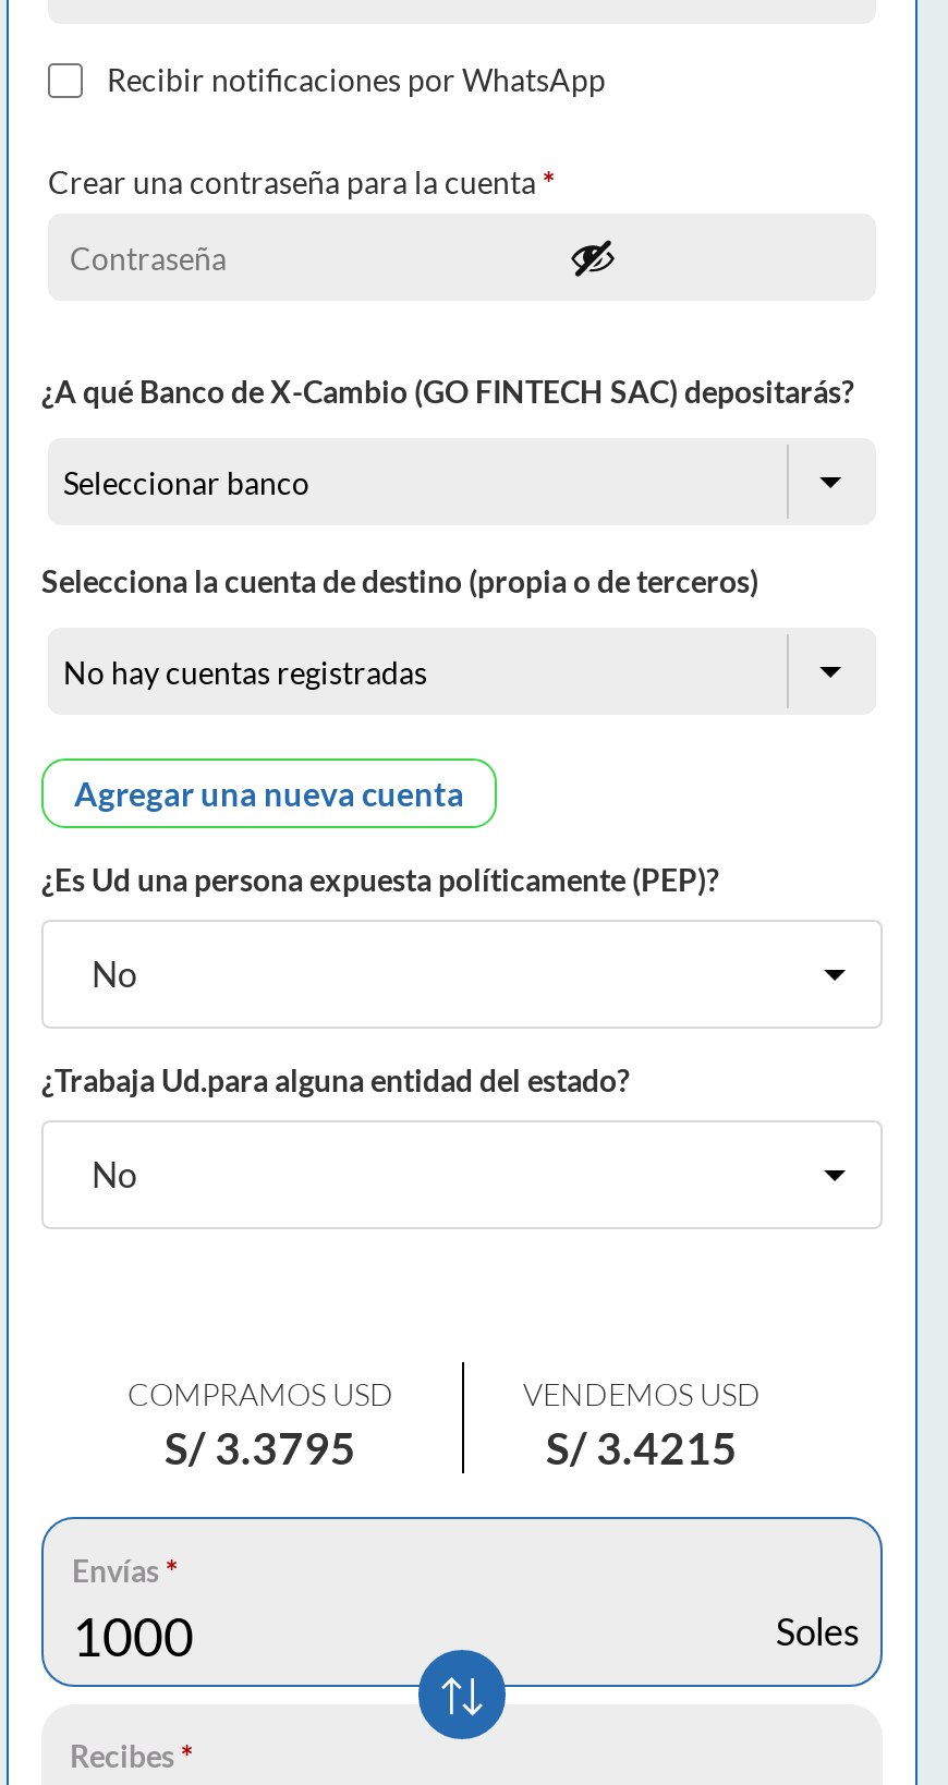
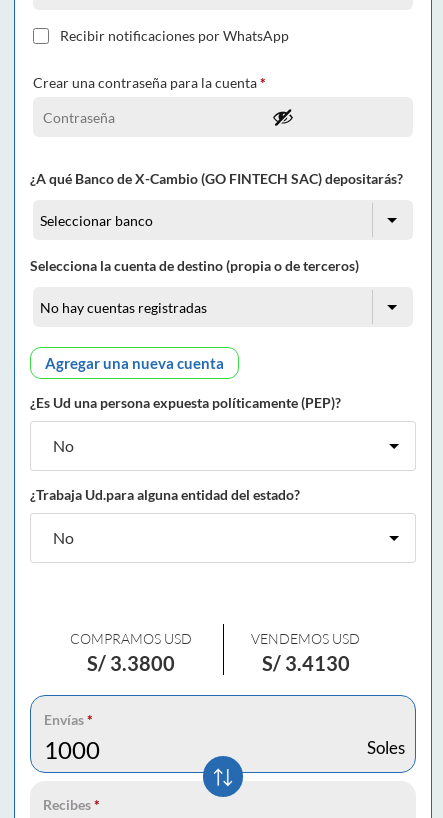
- S/ 3.3795
+ S/ 3.3800

- S/ 3.4215
+ S/ 3.4130
